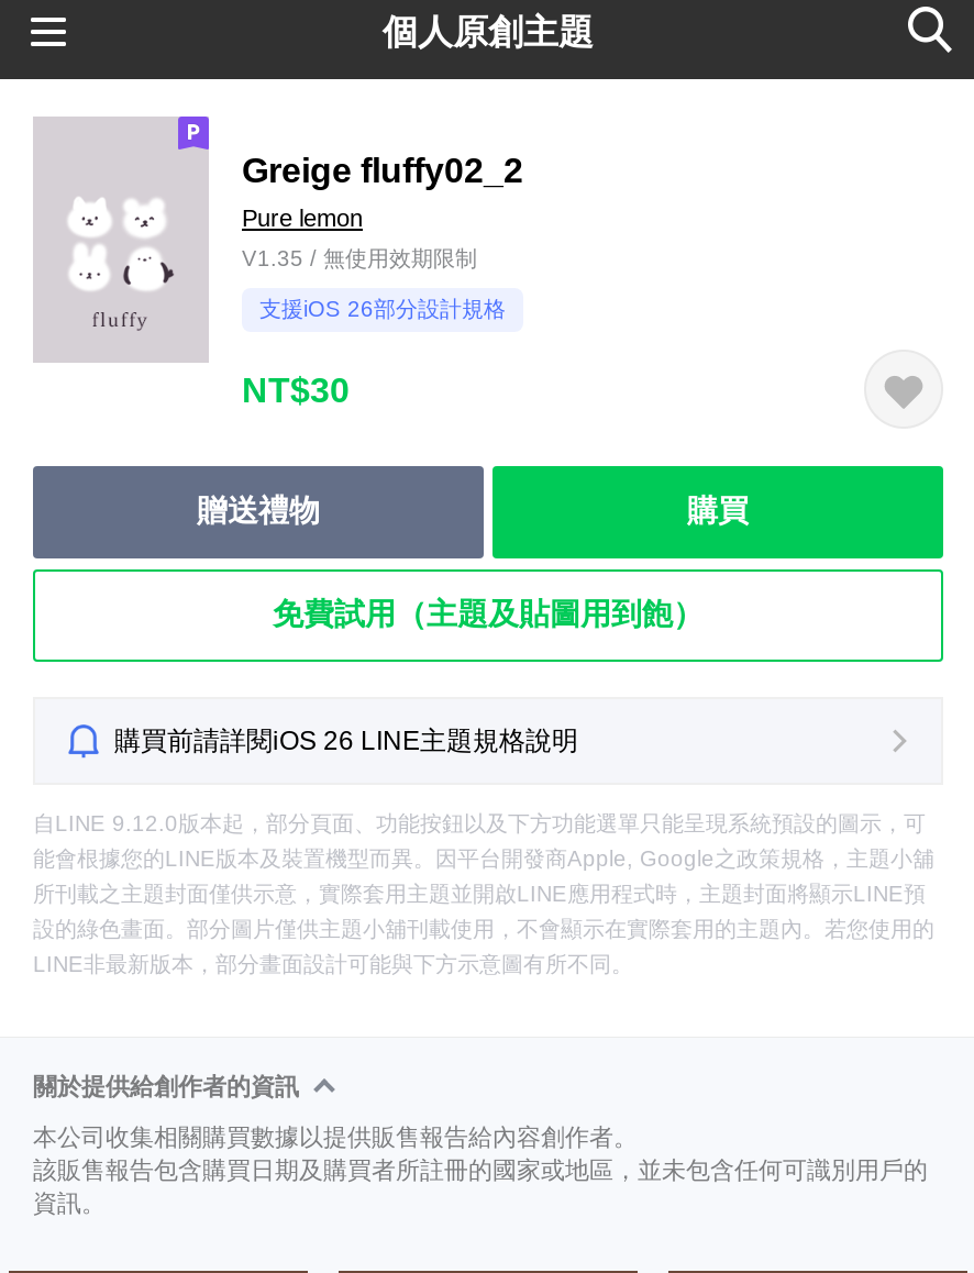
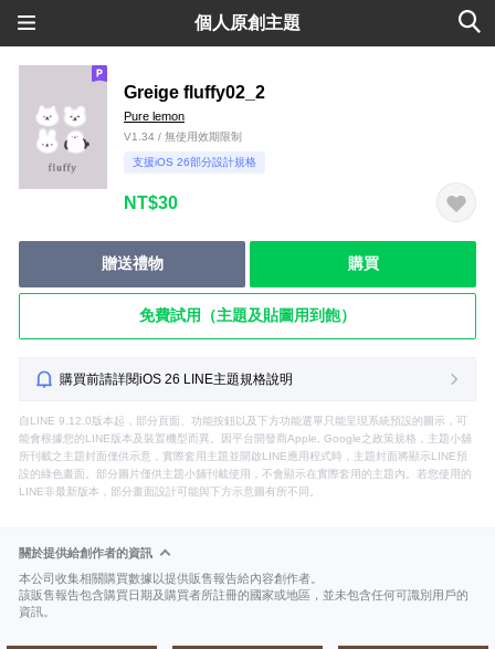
- V1.35 / 無使用效期限制
+ V1.34 / 無使用效期限制
